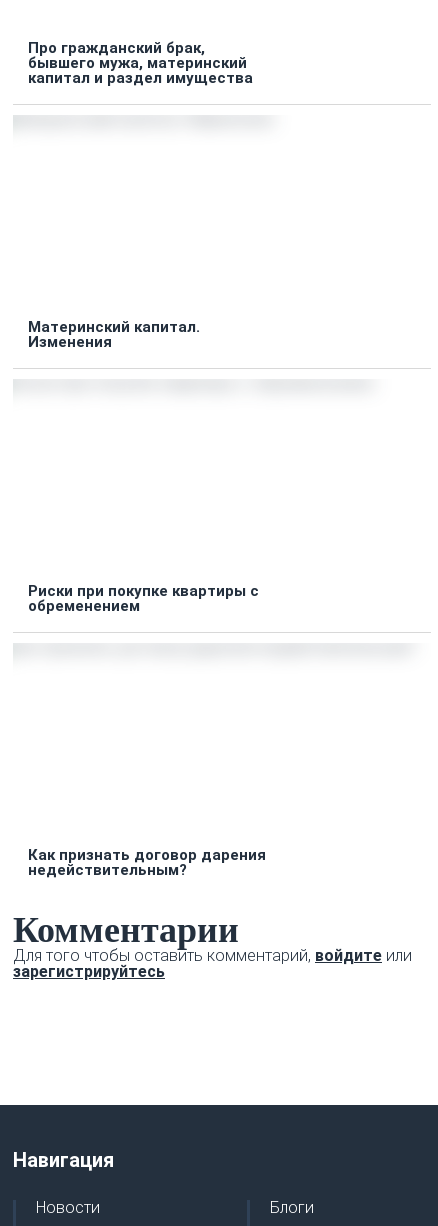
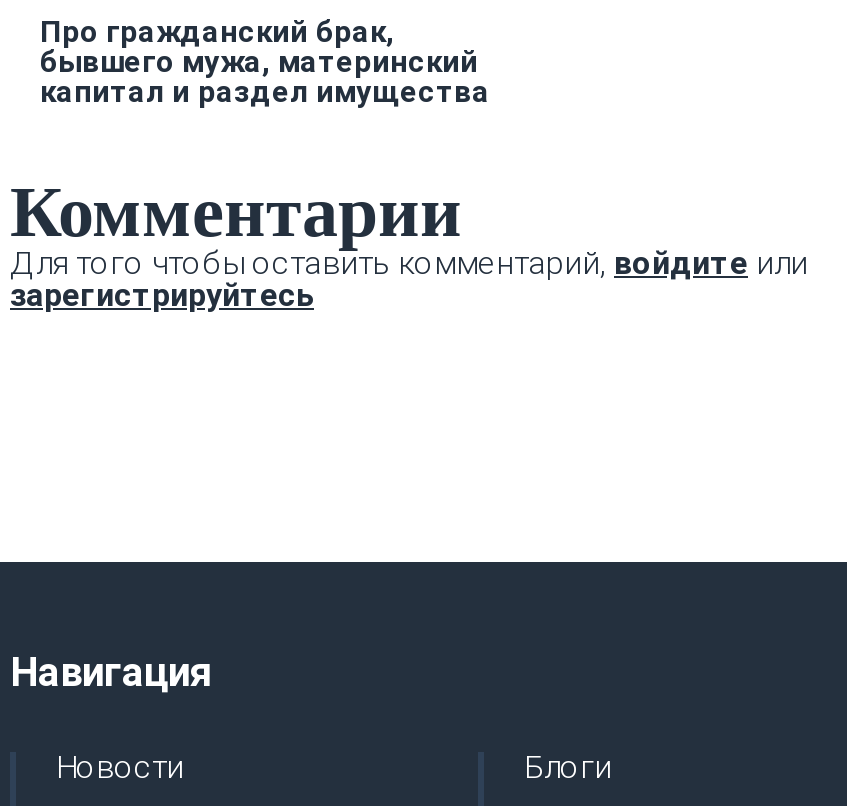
- Материнский капитал.
- Изменения

- Риски при покупке квартиры с
- обременением

- Как признать договор дарения
- недействительным?
